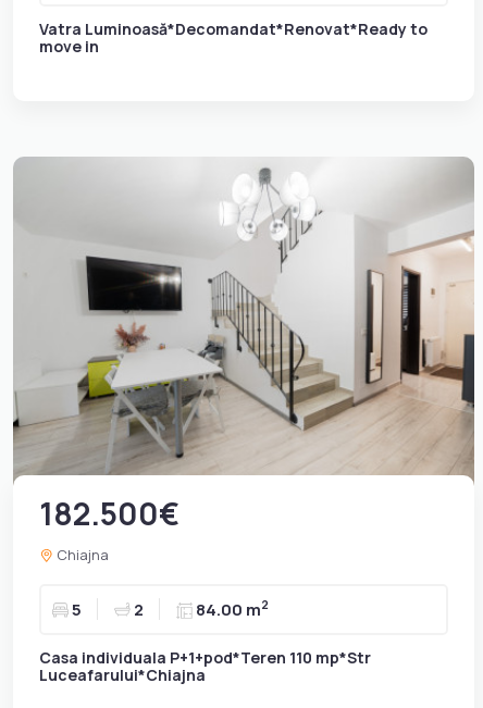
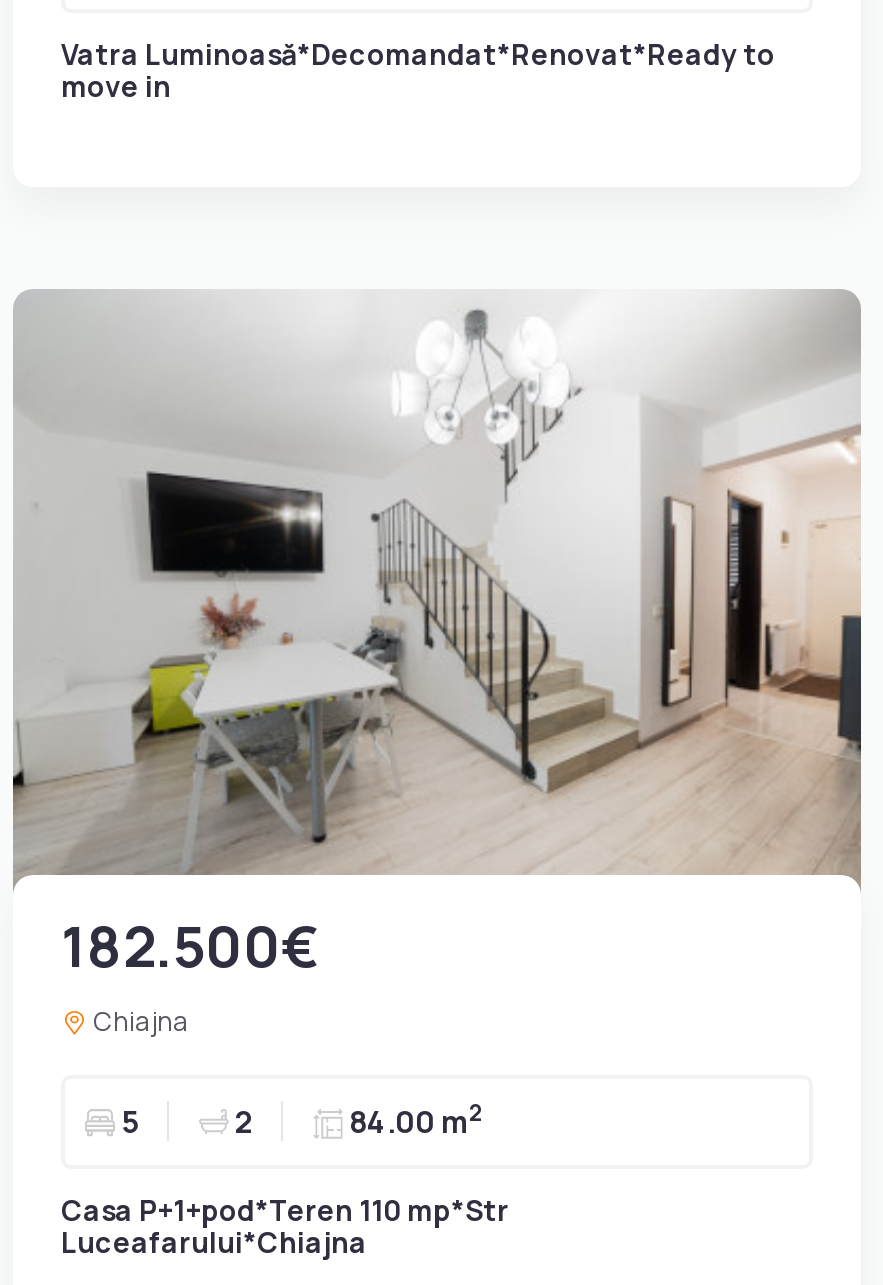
- Casa individuala P+1+pod*Teren 110 mp*Str
+ Casa P+1+pod*Teren 110 mp*Str
